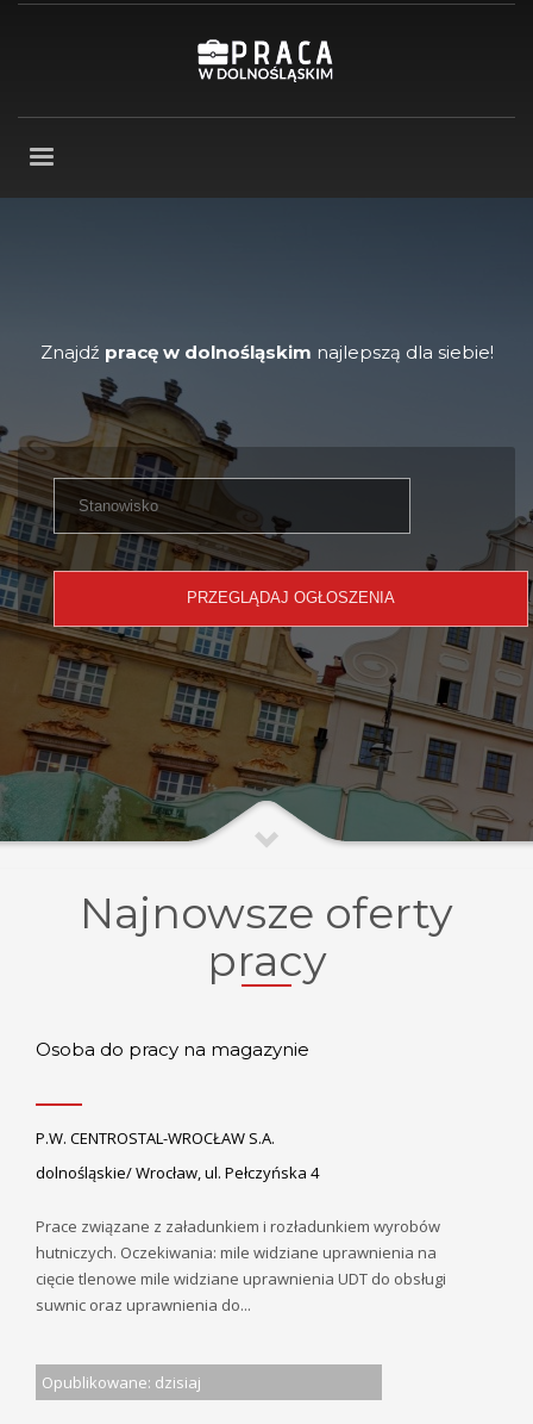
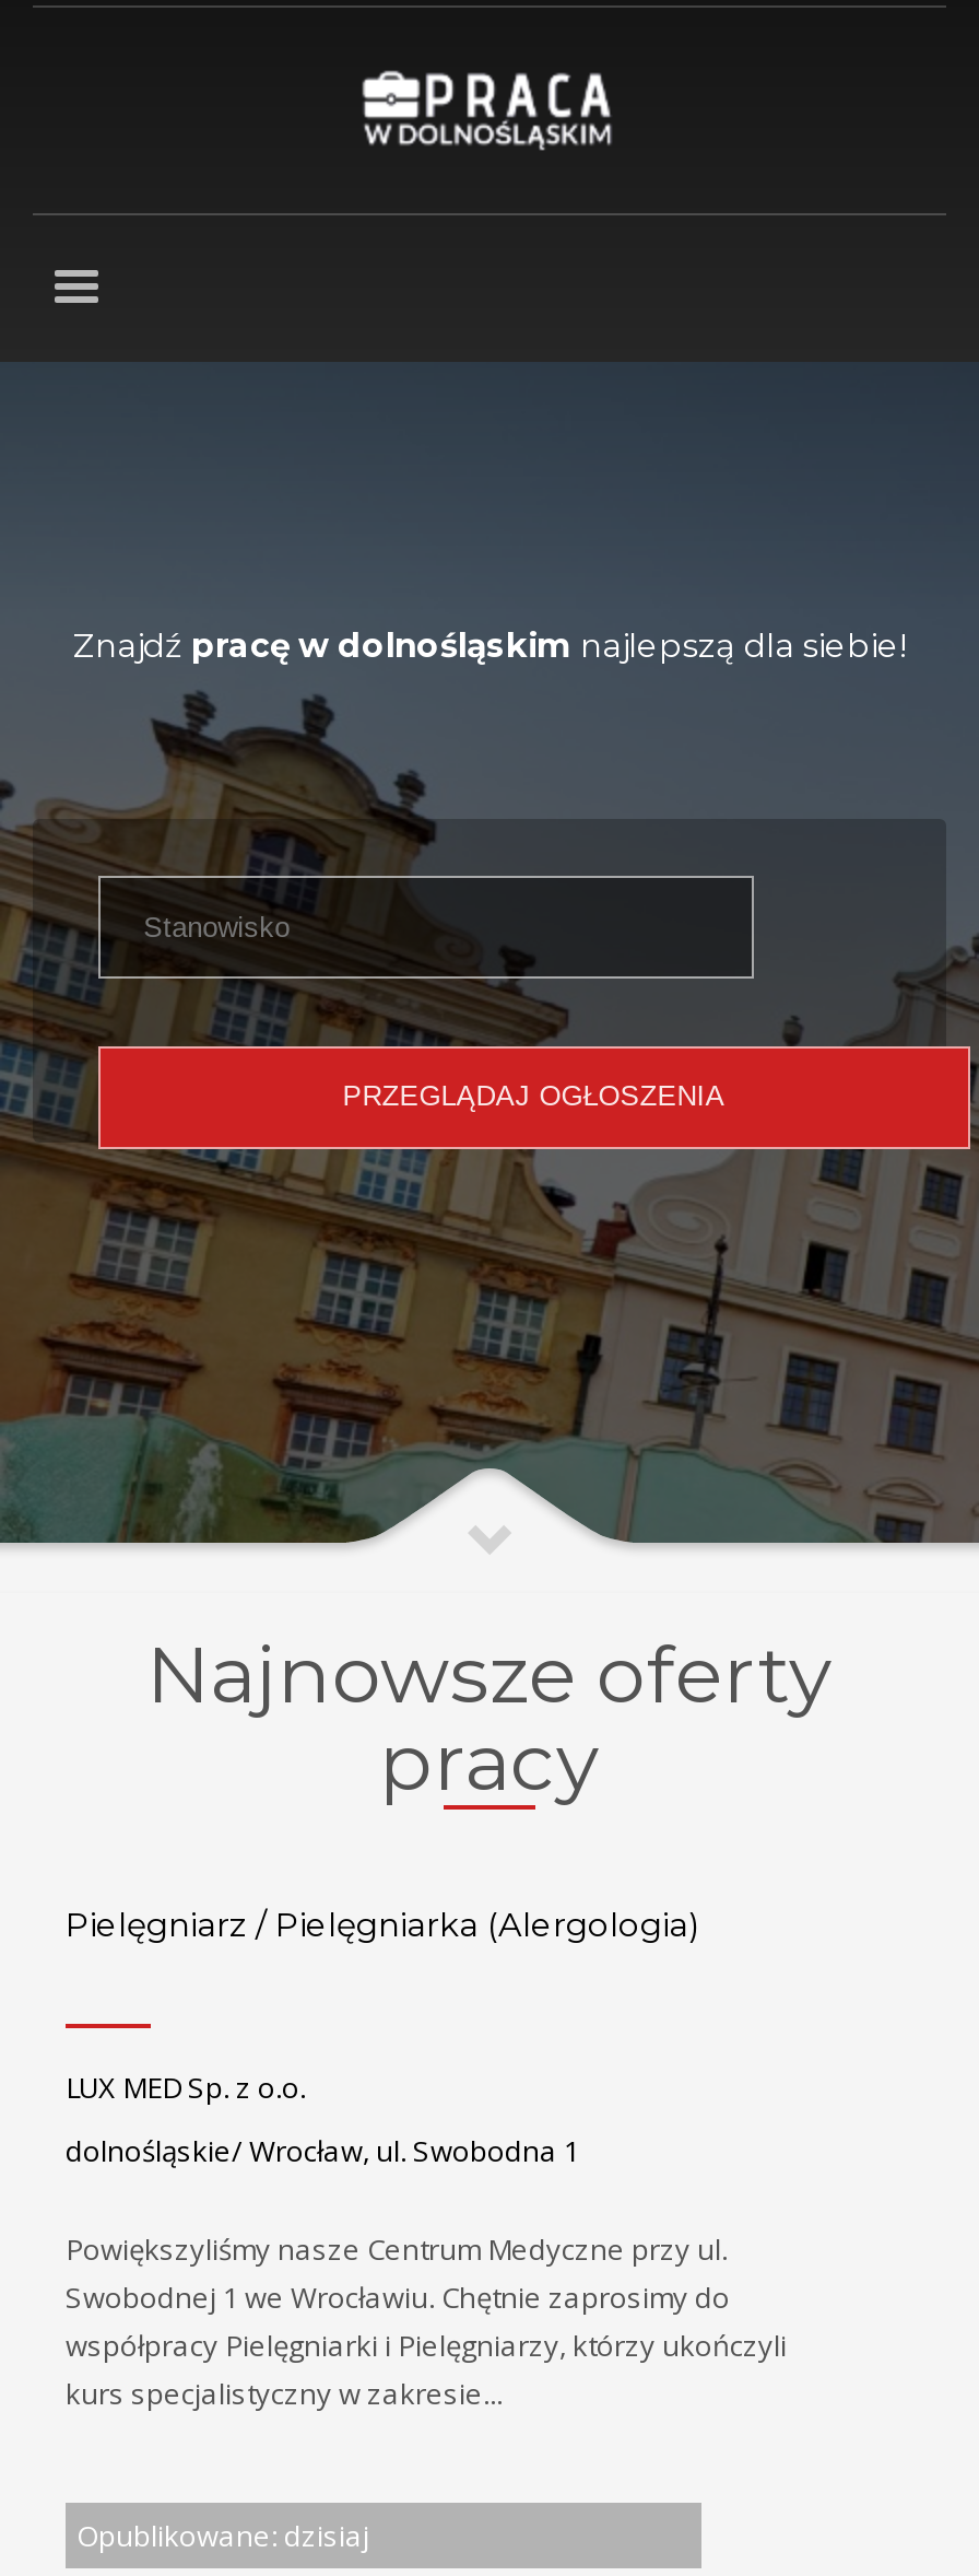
- Osoba do pracy na magazynie
+ Pielęgniarz / Pielęgniarka (Alergologia)

- P.W. CENTROSTAL-WROCŁAW S.A.
+ LUX MED Sp. z o.o.

- dolnośląskie/ Wrocław, ul. Pełczyńska 4
+ dolnośląskie/ Wrocław, ul. Swobodna 1

- Prace związane z załadunkiem i rozładunkiem wyrobów
- hutniczych. Oczekiwania: mile widziane uprawnienia na
- cięcie tlenowe mile widziane uprawnienia UDT do obsługi
- suwnic oraz uprawnienia do...
+ Powiększyliśmy nasze Centrum Medyczne przy ul.
+ Swobodnej 1 we Wrocławiu. Chętnie zaprosimy do
+ współpracy Pielęgniarki i Pielęgniarzy, którzy ukończyli
+ kurs specjalistyczny w zakresie...
